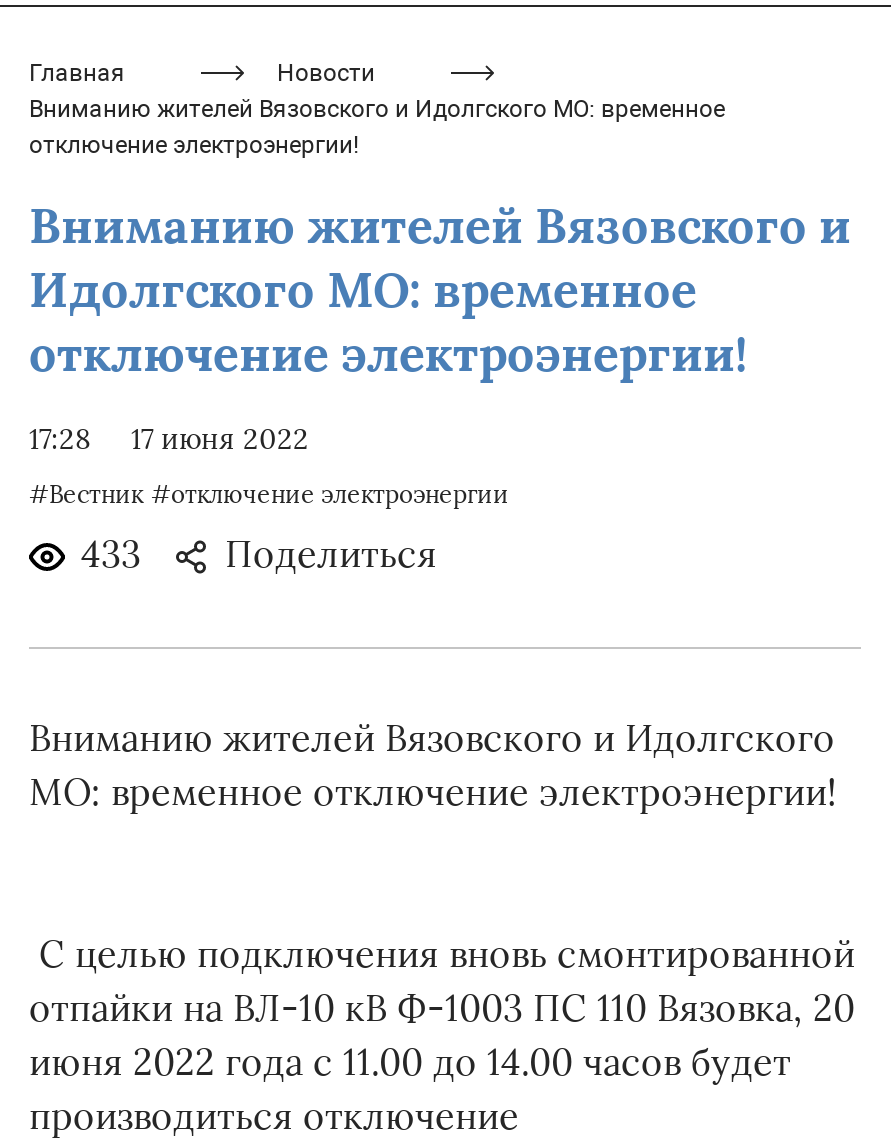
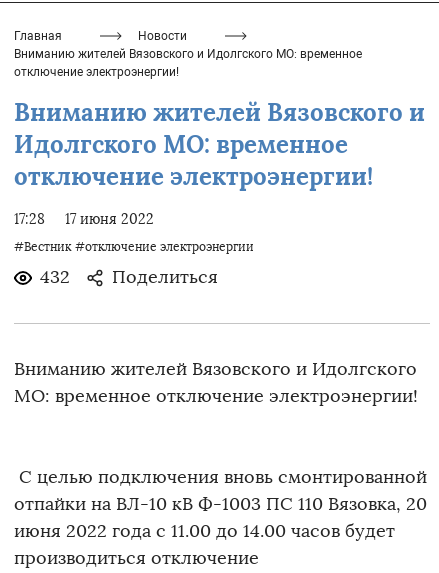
- 433 Поделиться
+ 432 Поделиться
